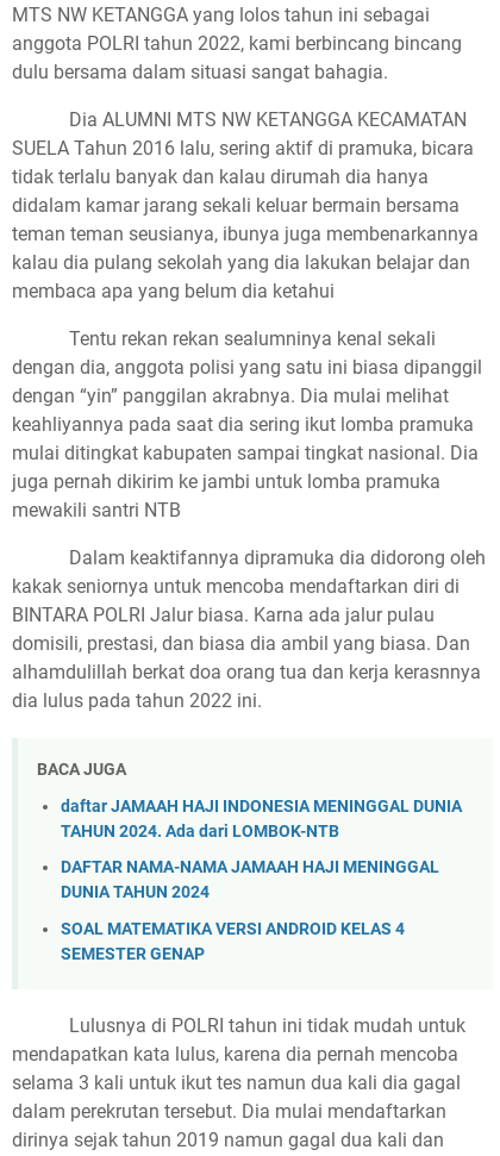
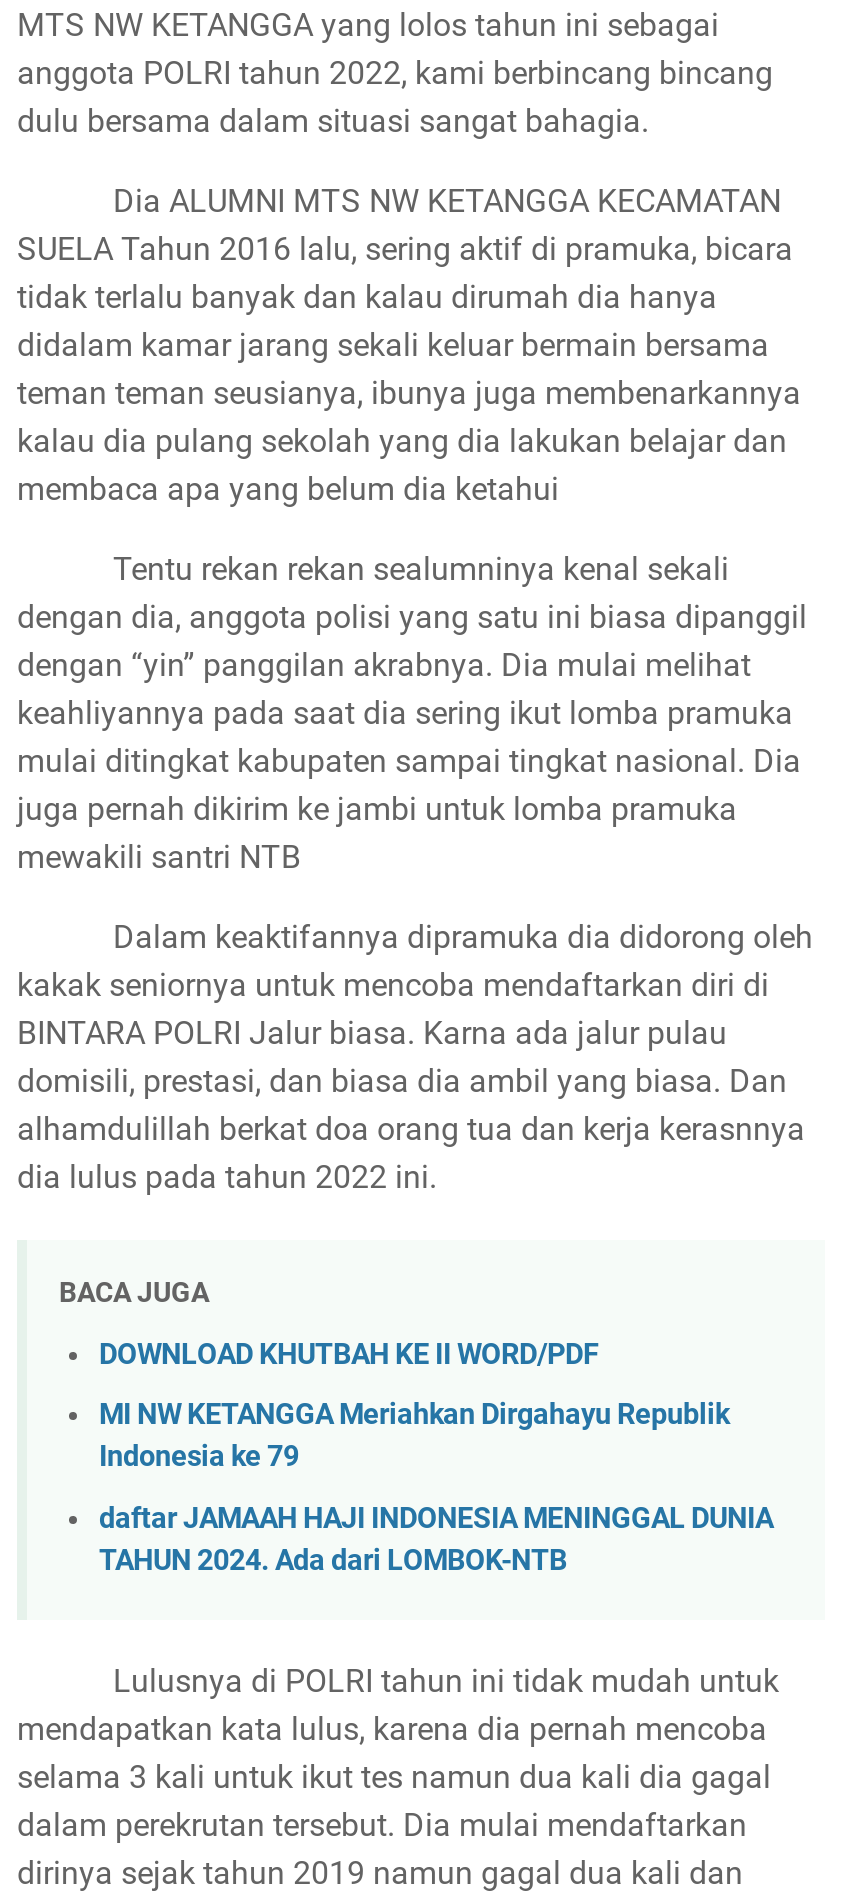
+ DOWNLOAD KHUTBAH KE II WORD/PDF
+ MI NW KETANGGA Meriahkan Dirgahayu Republik
+ Indonesia ke 79

moved down: daftar JAMAAH HAJI INDONESIA MENINGGAL DUNIA | TAHUN 2024. Ada dari LOMBOK-NTB

- DAFTAR NAMA-NAMA JAMAAH HAJI MENINGGAL
- DUNIA TAHUN 2024
- SOAL MATEMATIKA VERSI ANDROID KELAS 4
- SEMESTER GENAP
